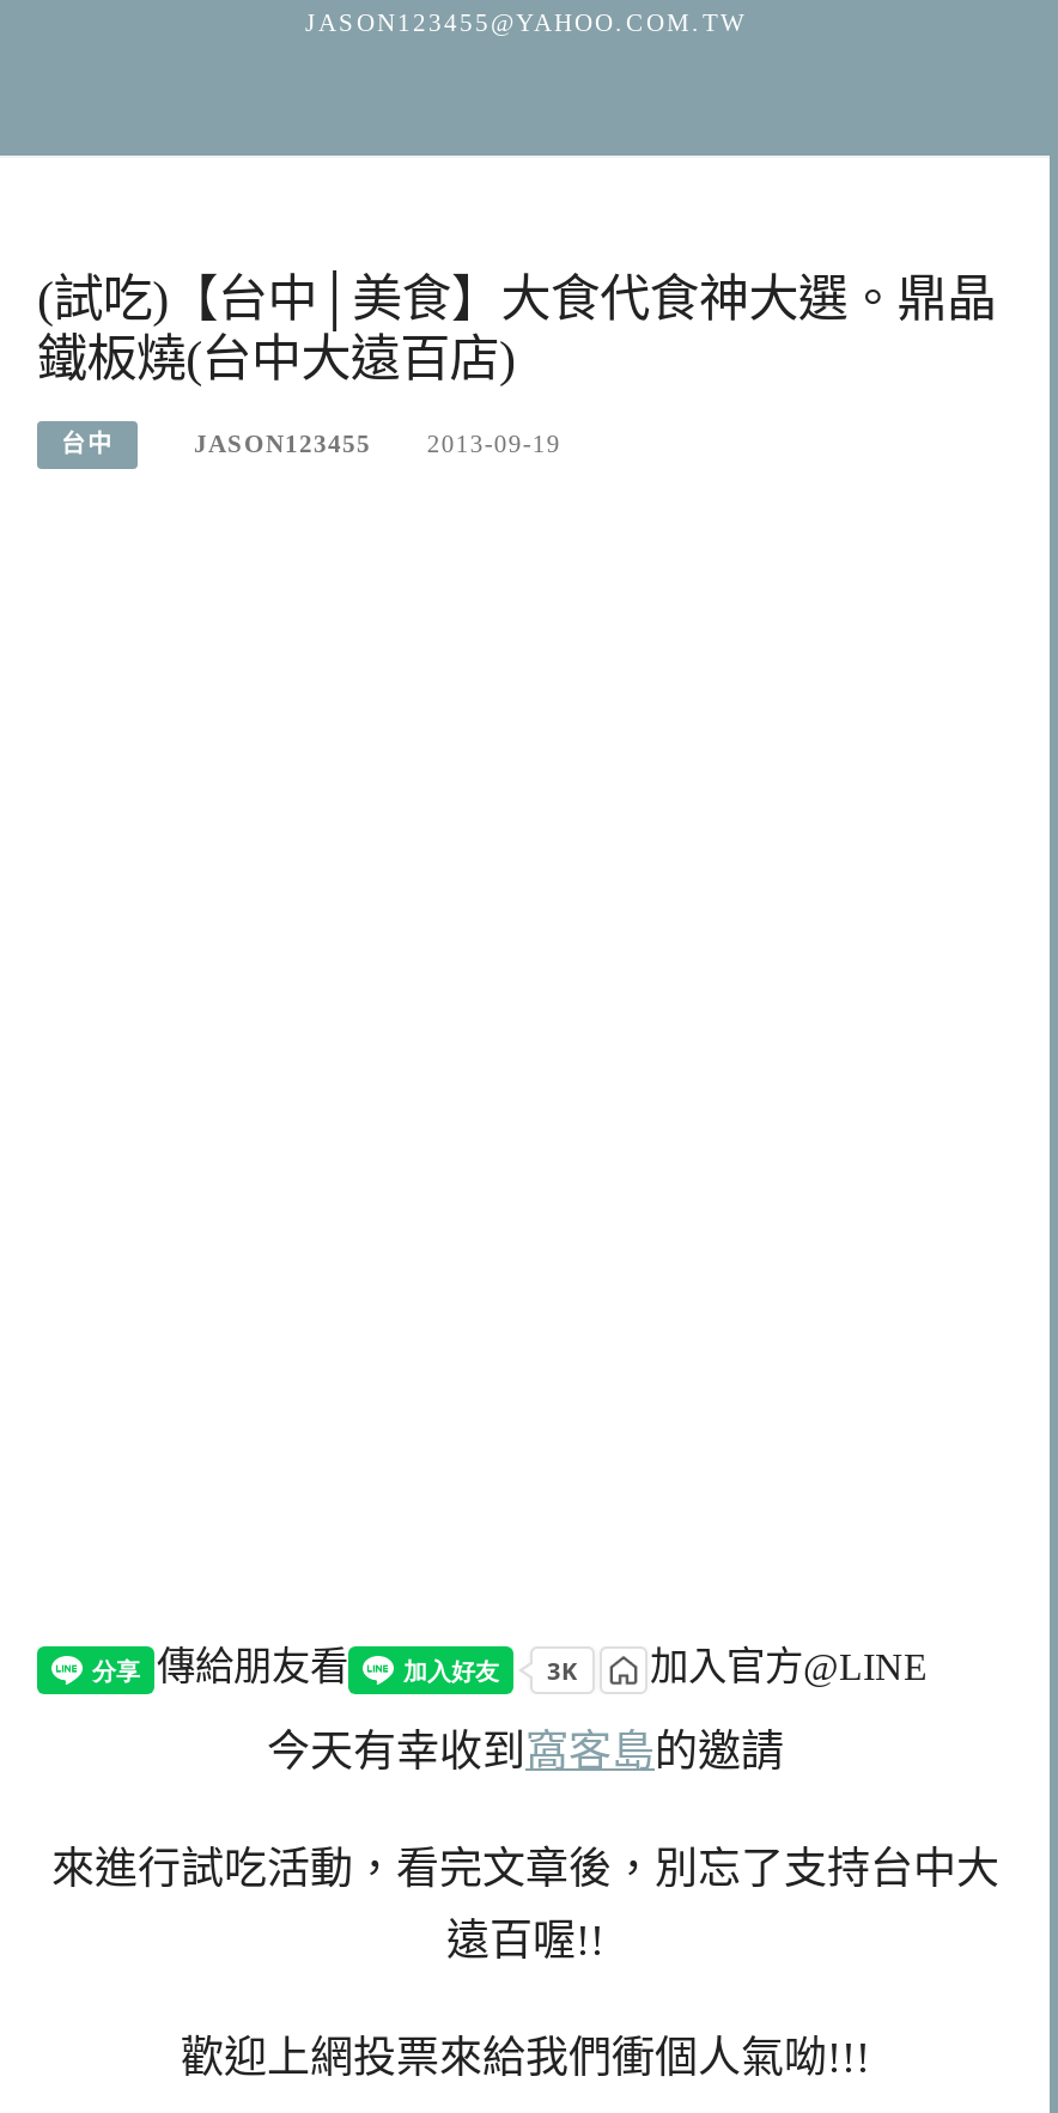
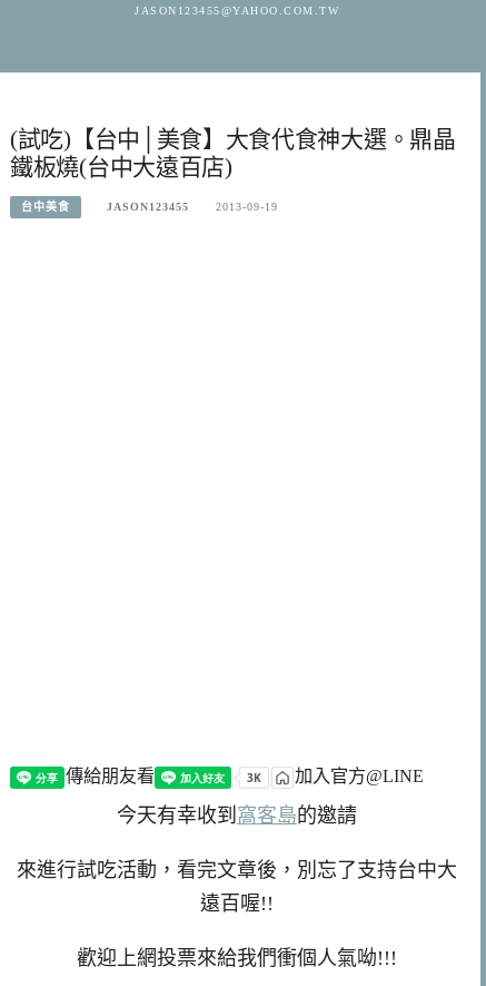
- 台中
+ 台中美食
